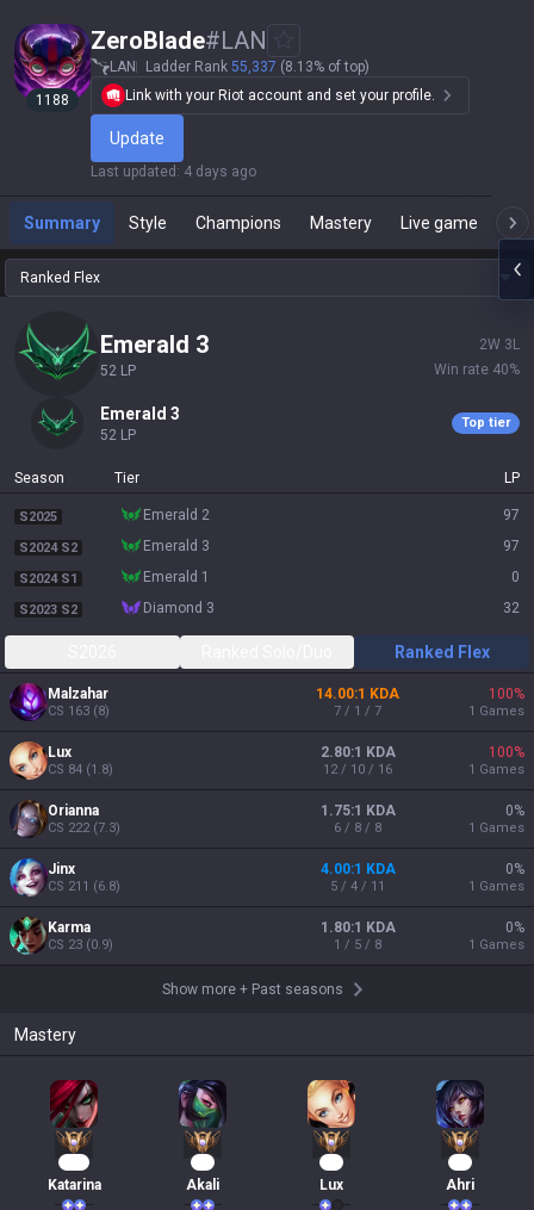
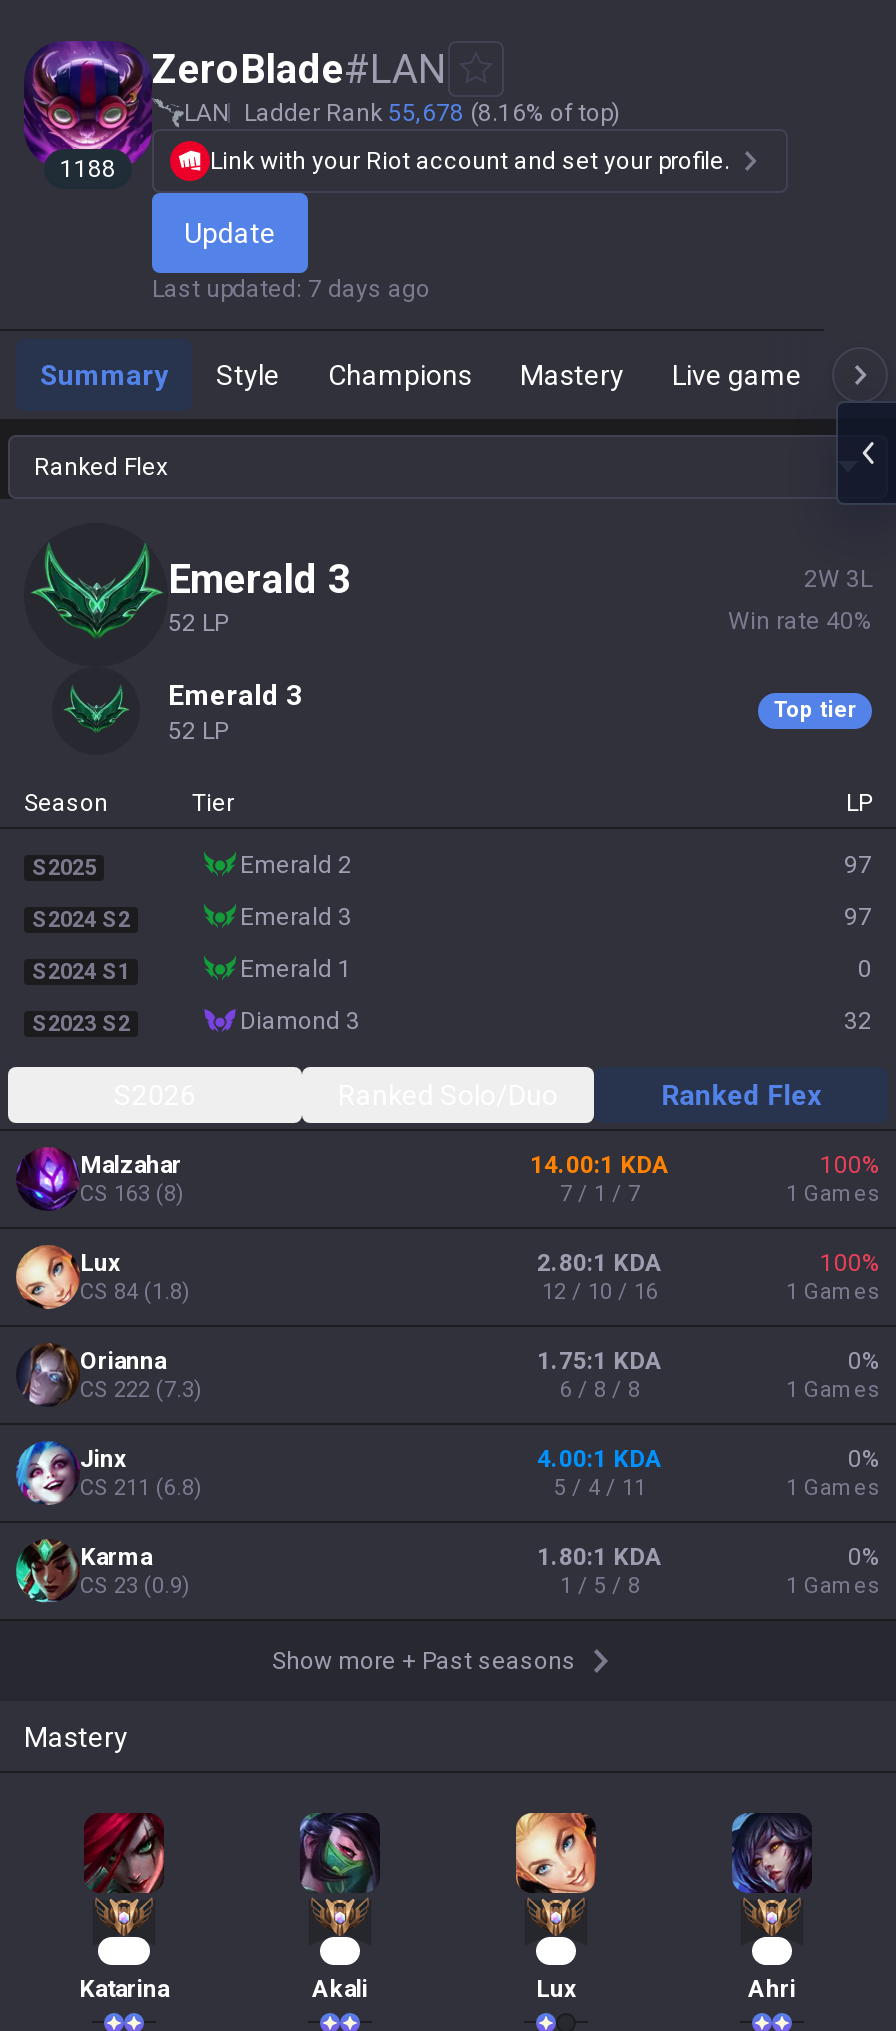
- LAN Ladder Rank 55,337 (8.13% of top)
+ LAN Ladder Rank 55,678 (8.16% of top)

- Last updated: 4 days ago
+ Last updated: 7 days ago
